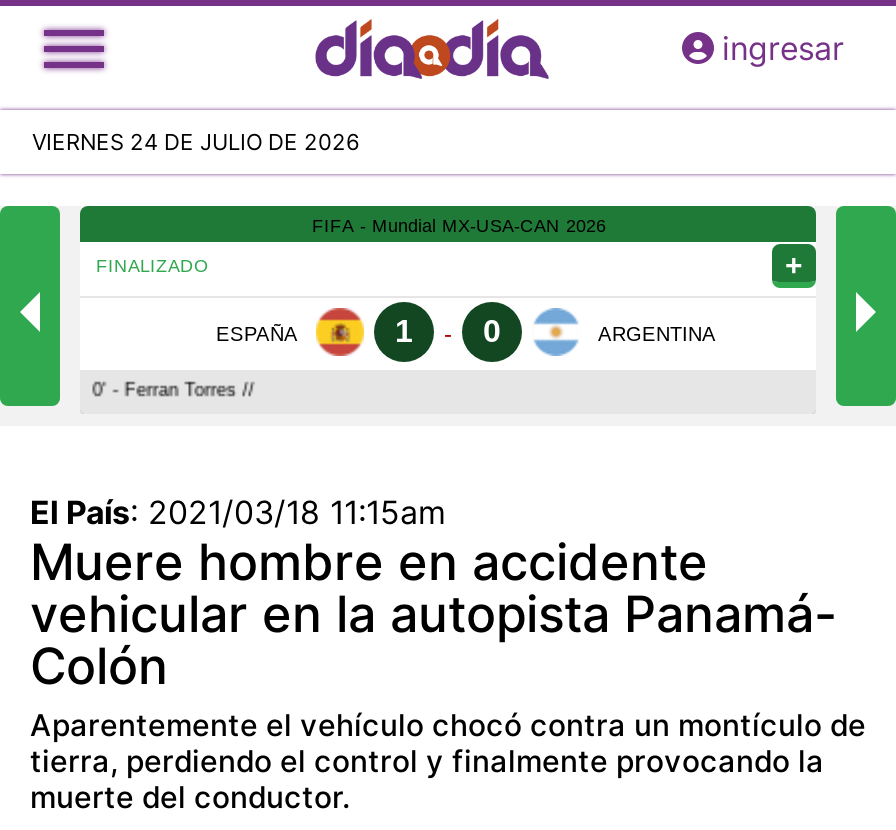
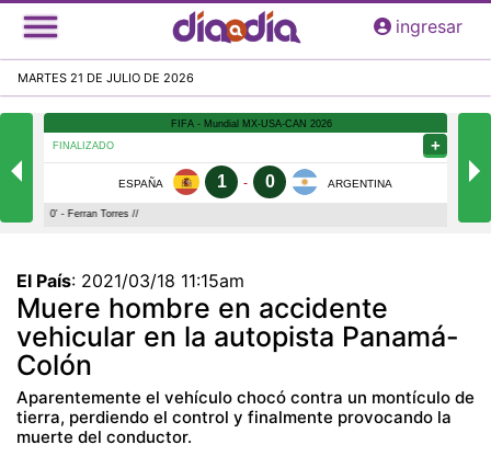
- VIERNES 24 DE JULIO DE 2026
+ MARTES 21 DE JULIO DE 2026
